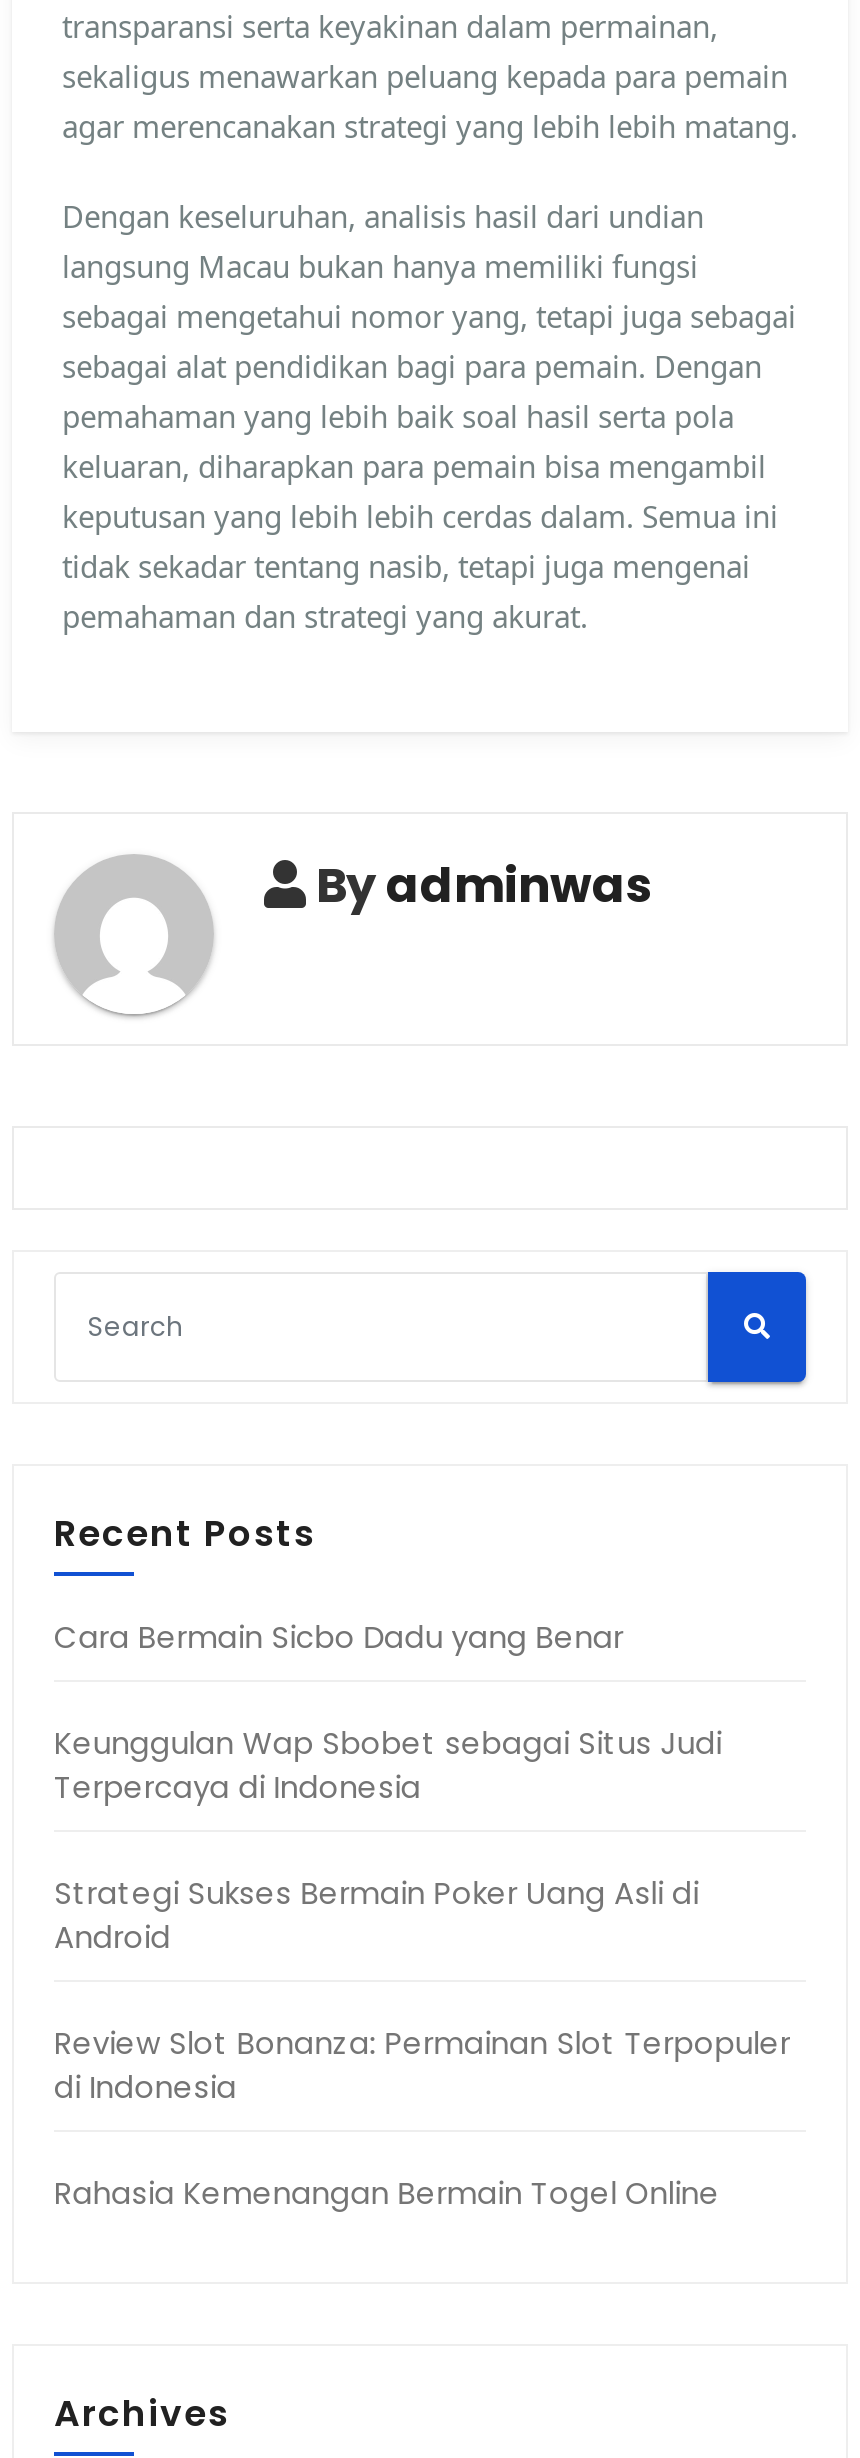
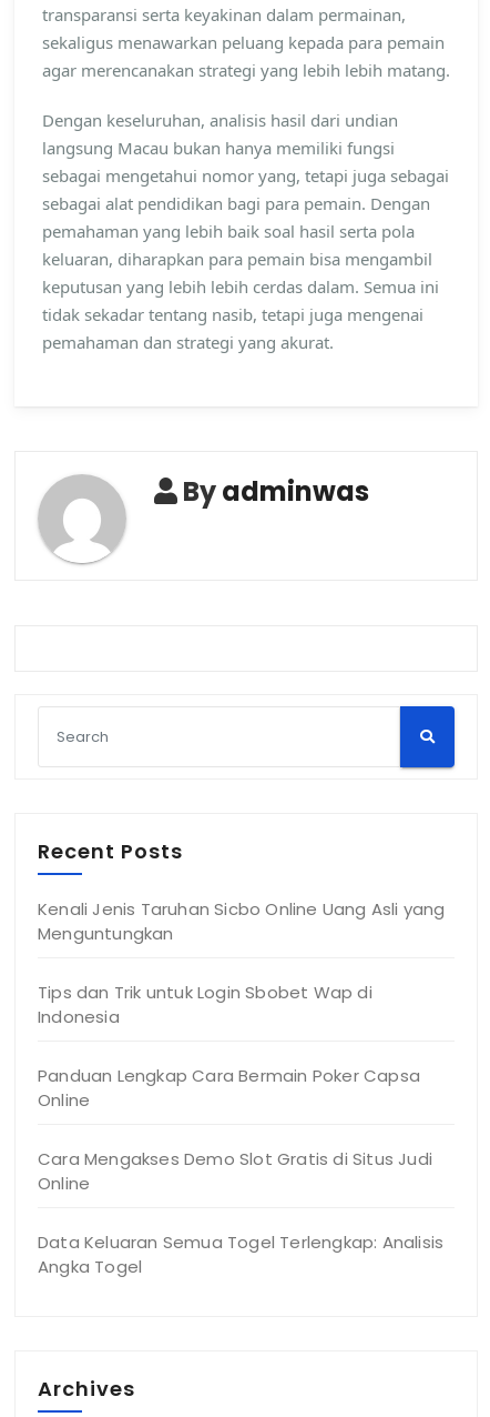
- Cara Bermain Sicbo Dadu yang Benar
+ Kenali Jenis Taruhan Sicbo Online Uang Asli yang
+ Menguntungkan

- Keunggulan Wap Sbobet sebagai Situs Judi
- Terpercaya di Indonesia
+ Tips dan Trik untuk Login Sbobet Wap di
+ Indonesia

- Strategi Sukses Bermain Poker Uang Asli di
- Android
+ Panduan Lengkap Cara Bermain Poker Capsa
+ Online

- Review Slot Bonanza: Permainan Slot Terpopuler
- di Indonesia
+ Cara Mengakses Demo Slot Gratis di Situs Judi
+ Online

- Rahasia Kemenangan Bermain Togel Online
+ Data Keluaran Semua Togel Terlengkap: Analisis
+ Angka Togel
